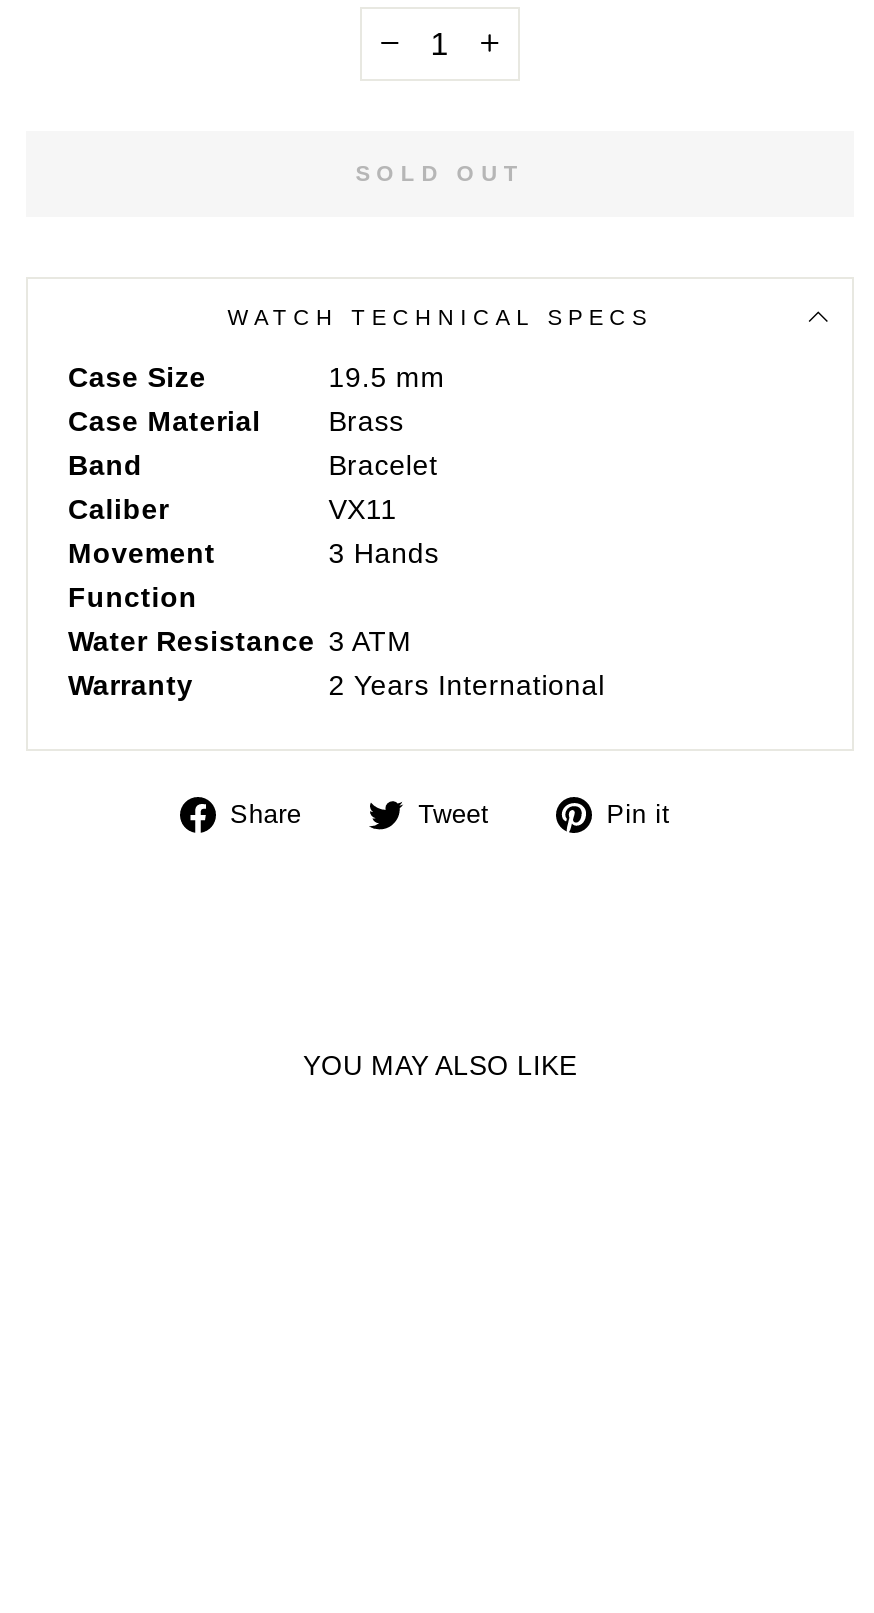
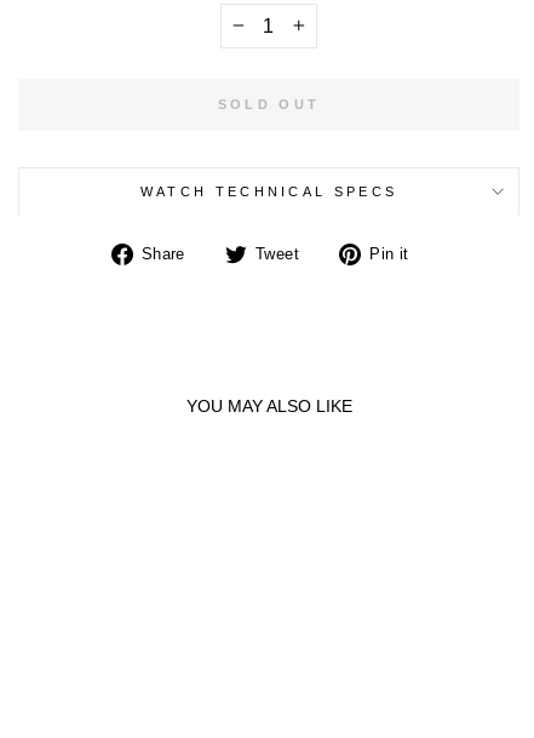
- Case Size
- 19.5 mm
- Case Material
- Brass
- Band
- Bracelet
- Caliber
- VX11
- Movement
- Function

- 3 Hands
- Water Resistance 3 ATM
- Warranty
- 2 Years International
